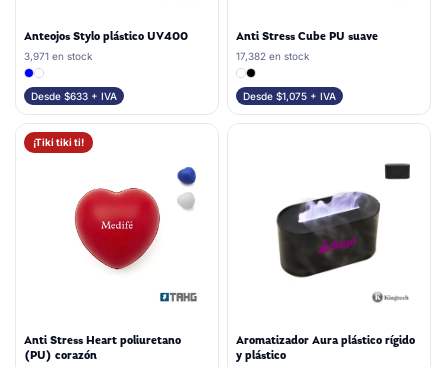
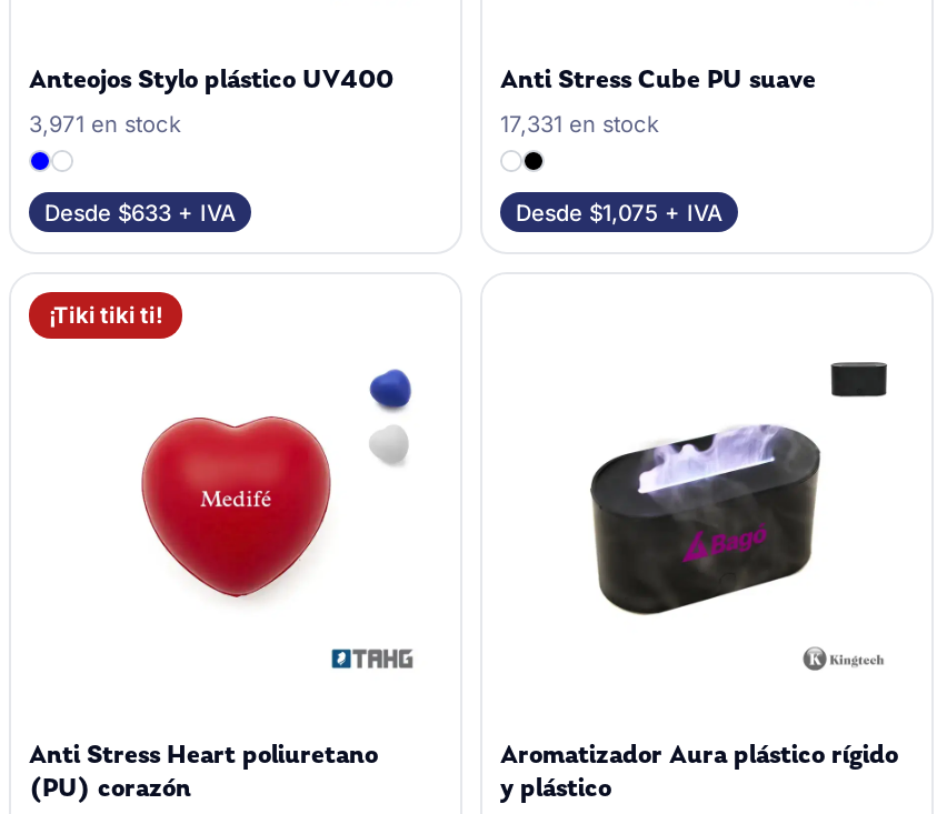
- 17,382 en stock
+ 17,331 en stock
